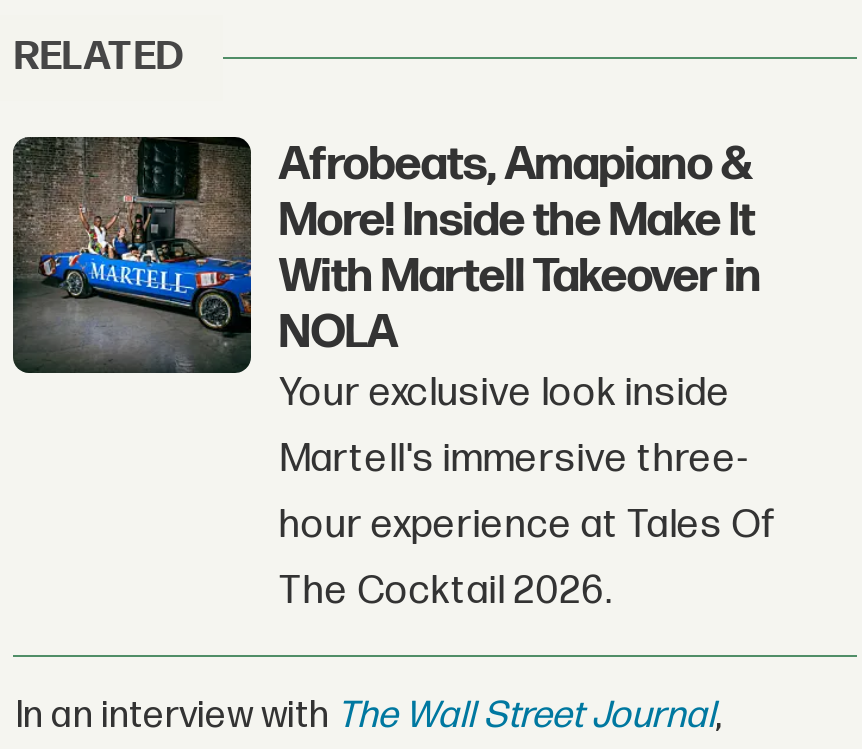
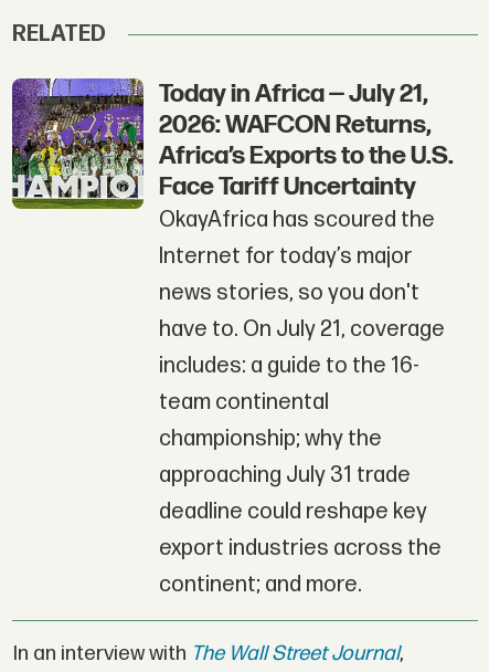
- [image]
- Afrobeats, Amapiano &
- More! Inside the Make It
- With Martell Takeover in
- NOLA
- Your exclusive look inside
- Martell's immersive three-
- hour experience at Tales Of
- The Cocktail 2026.
+ [image]
+ Today in Africa — July 21,
+ 2026: WAFCON Returns,
+ Africa’s Exports to the U.S.
+ Face Tariff Uncertainty
+ OkayAfrica has scoured the
+ Internet for today’s major
+ news stories, so you don't
+ have to. On July 21, coverage
+ includes: a guide to the 16-
+ team continental
+ championship; why the
+ approaching July 31 trade
+ deadline could reshape key
+ export industries across the
+ continent; and more.
